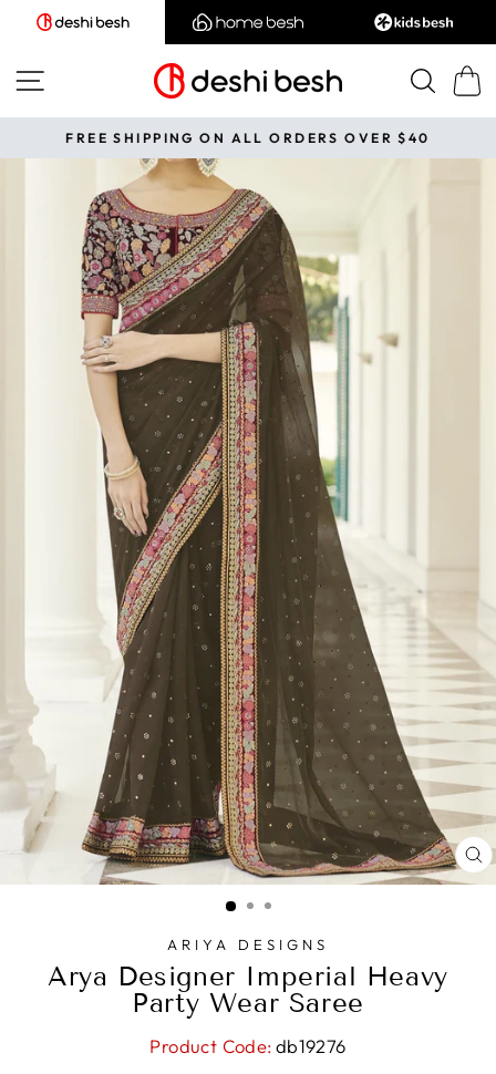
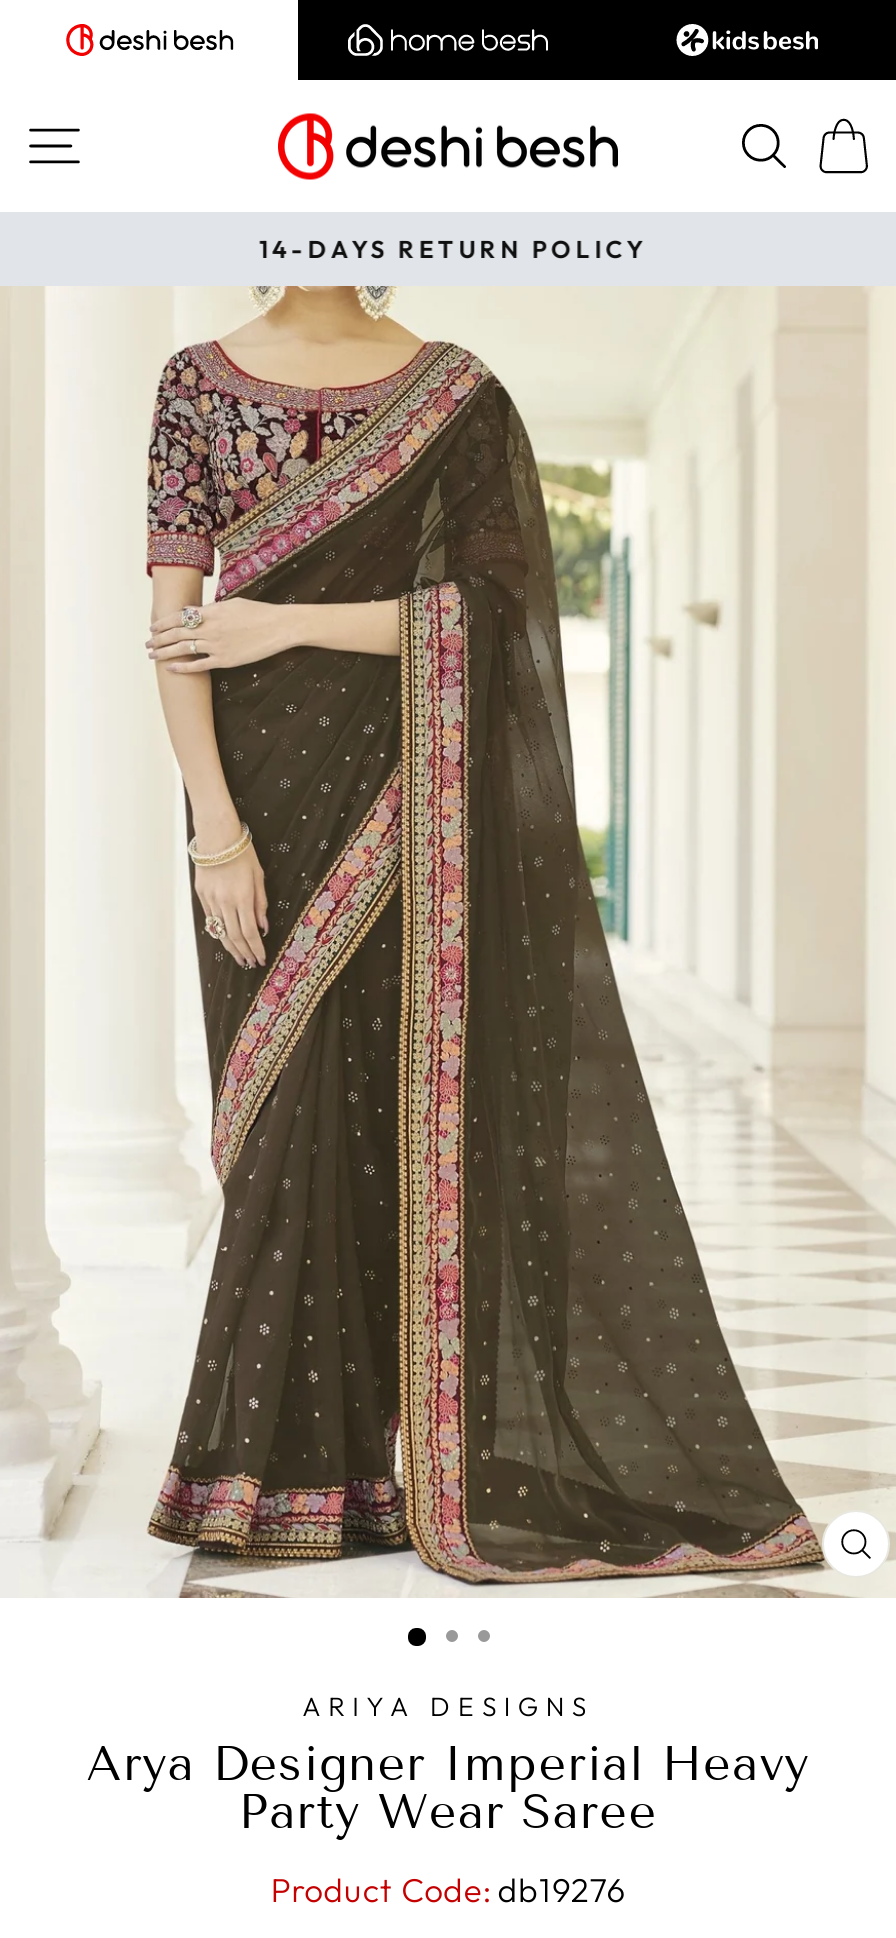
- FREE SHIPPING ON ALL ORDERS OVER $40
+ 14-DAYS RETURN POLICY
